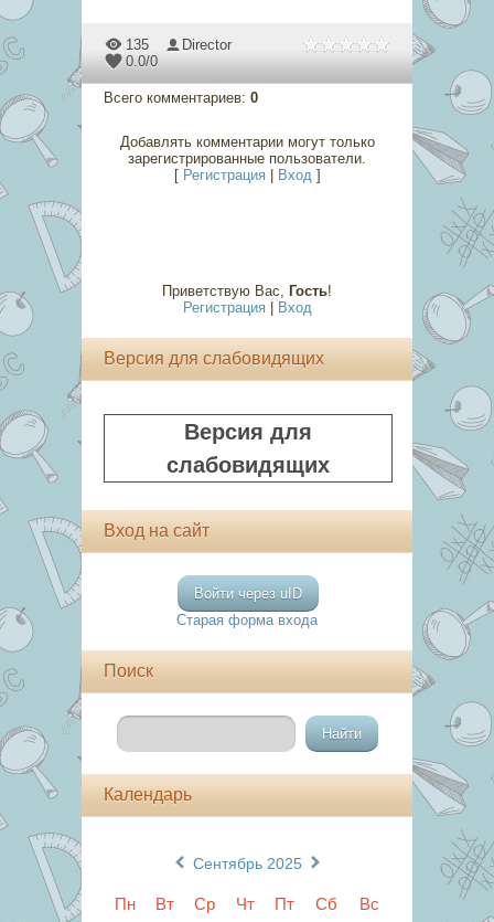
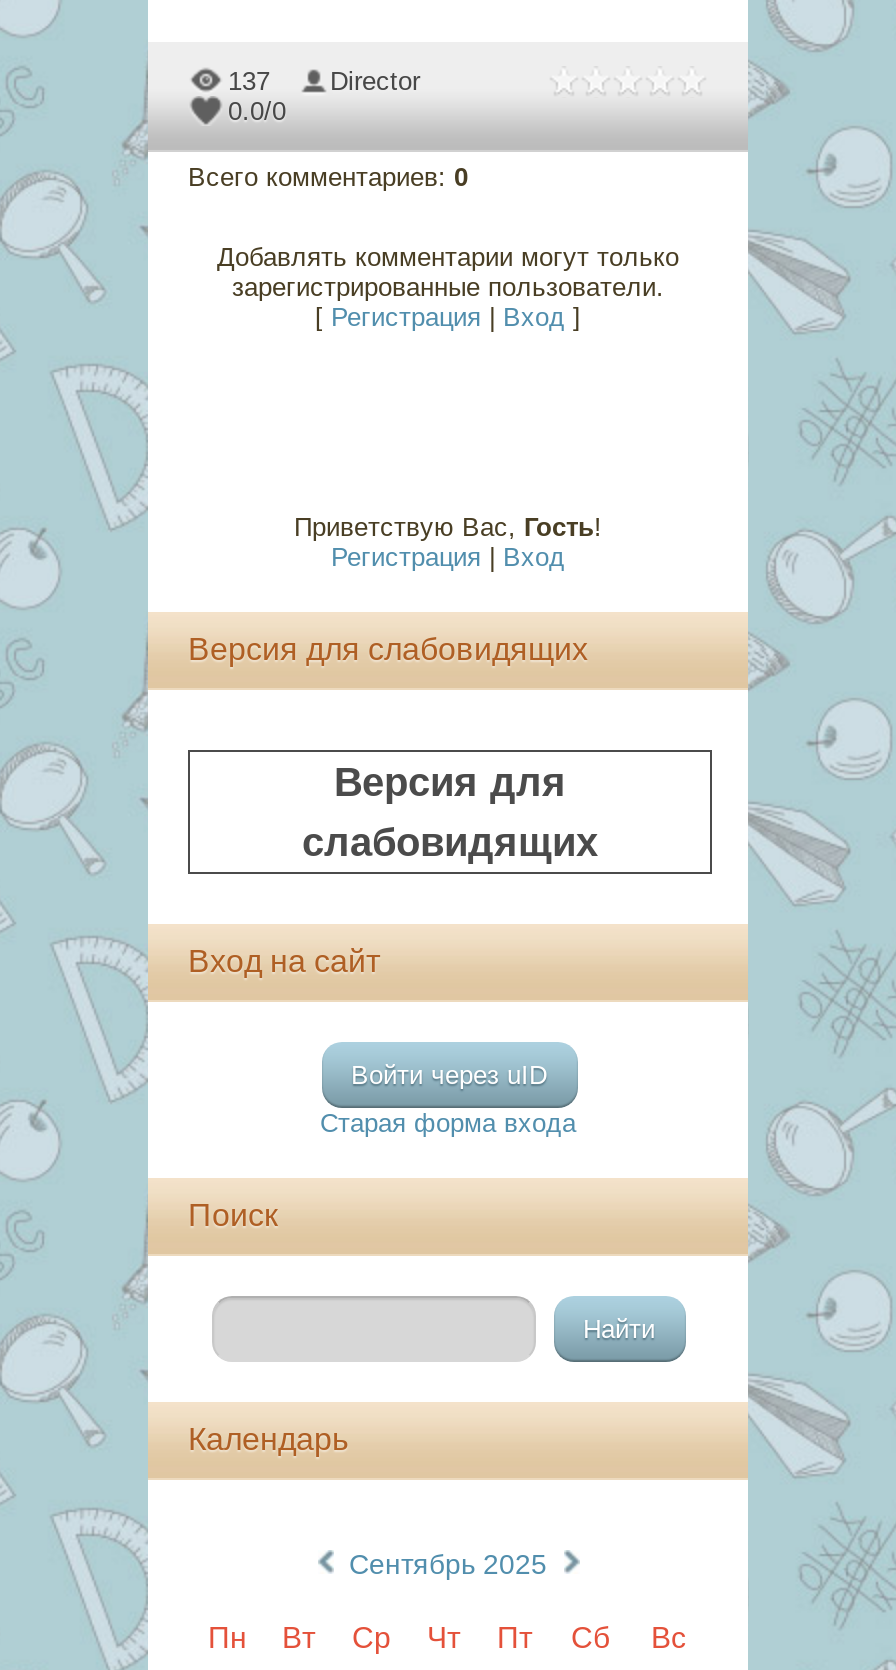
- 135 Director
+ 137 Director
